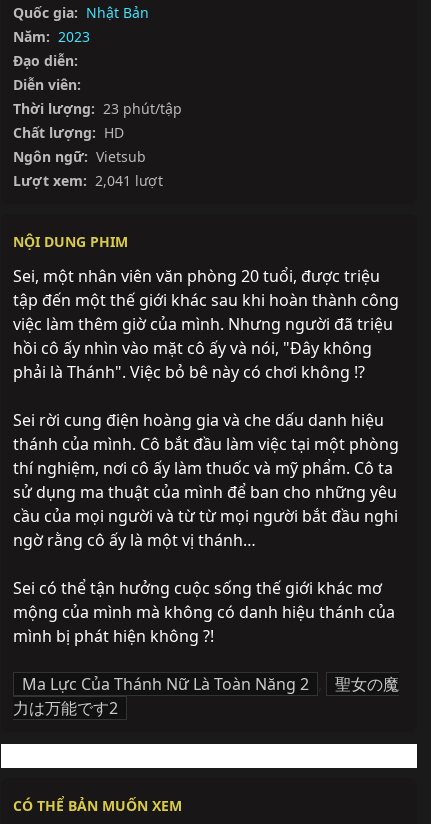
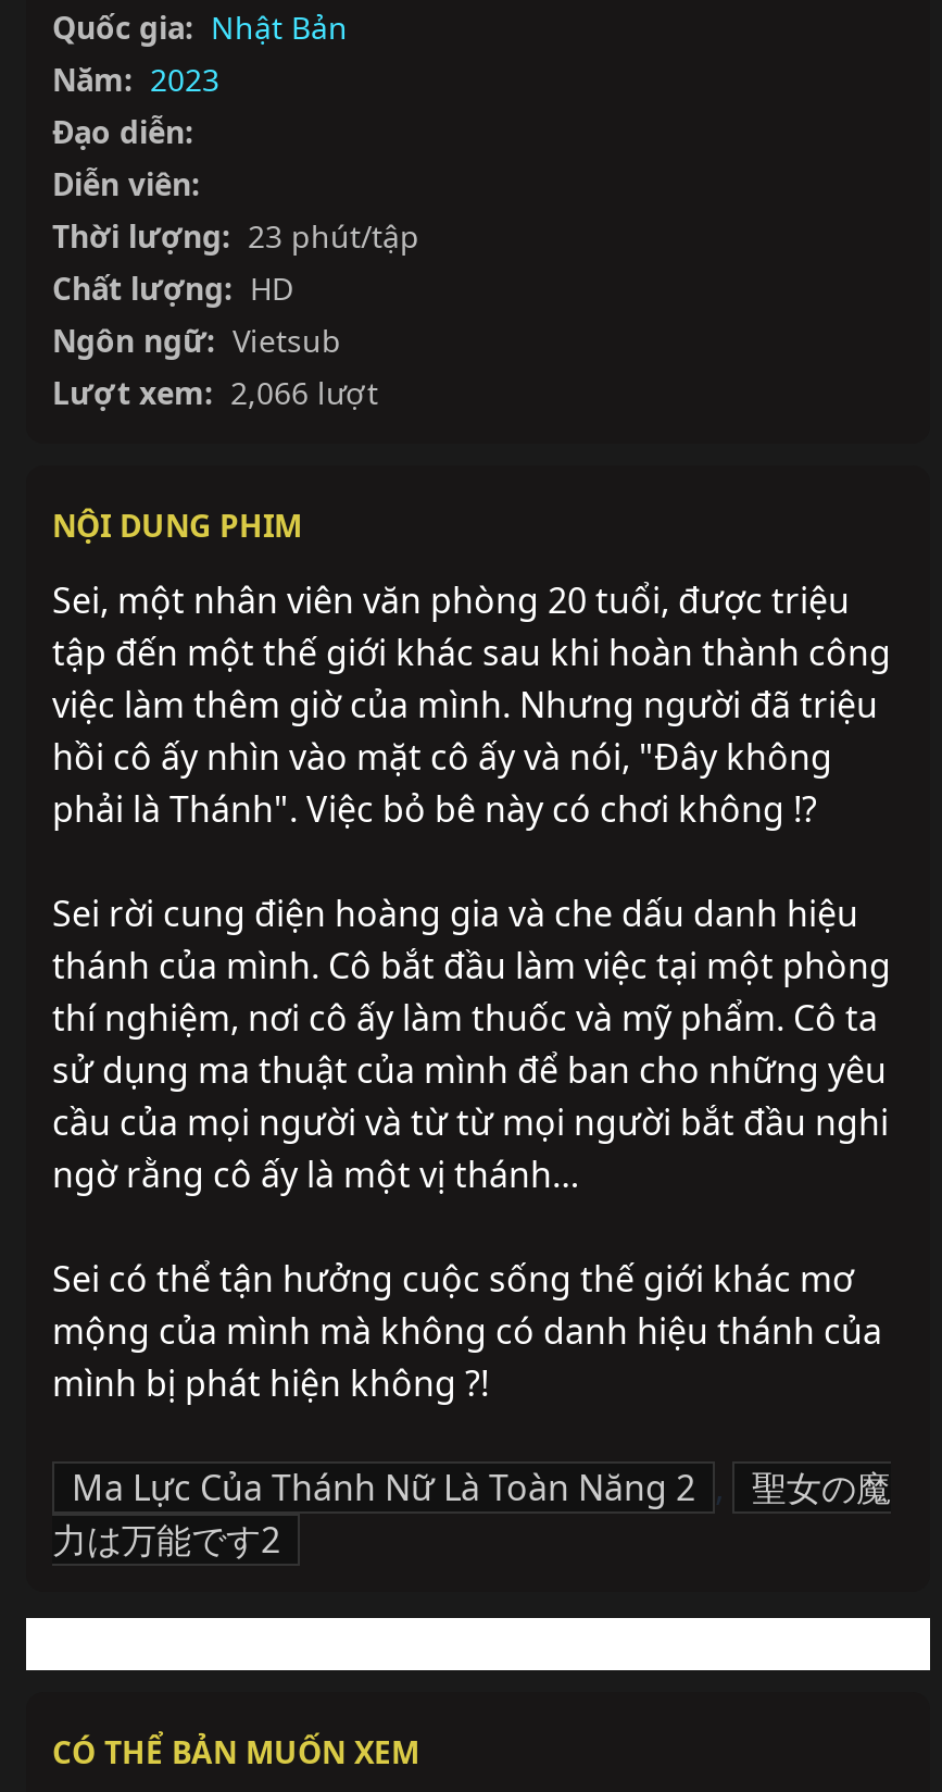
- Lượt xem: 2,041 lượt
+ Lượt xem: 2,066 lượt
